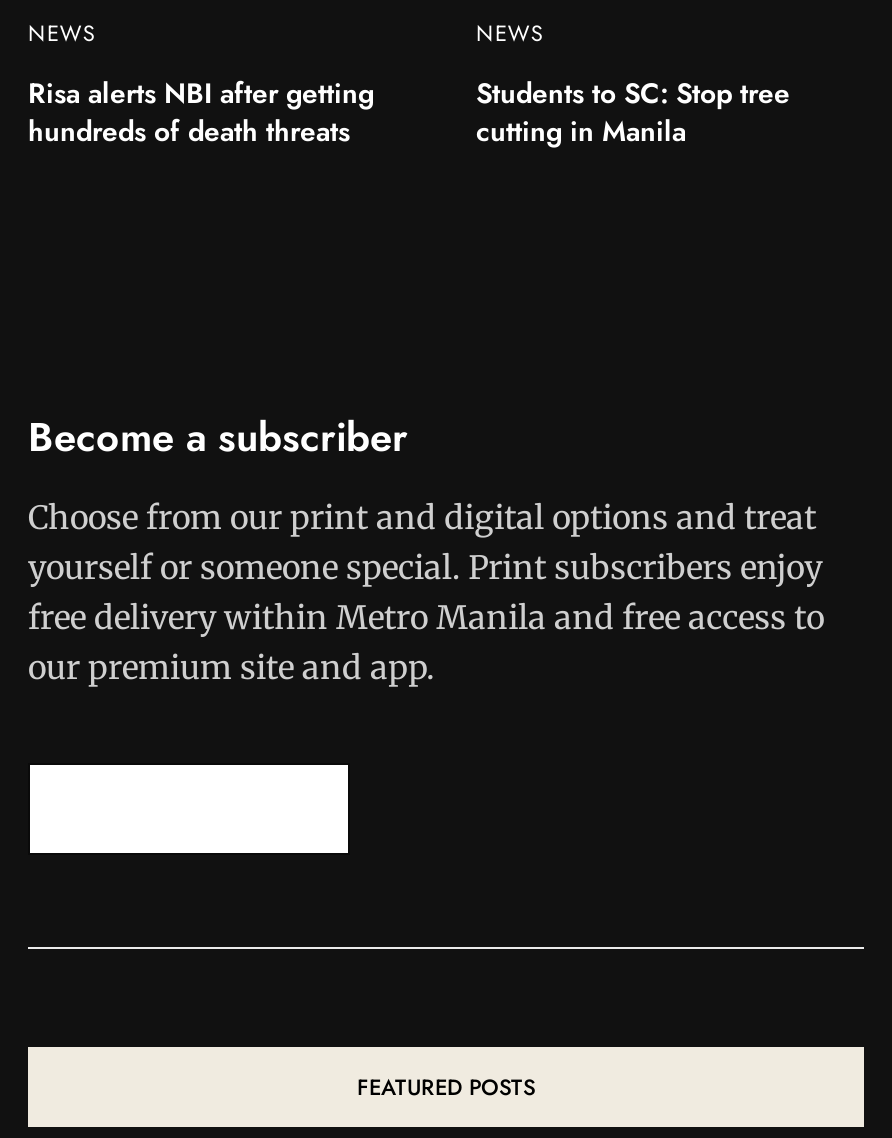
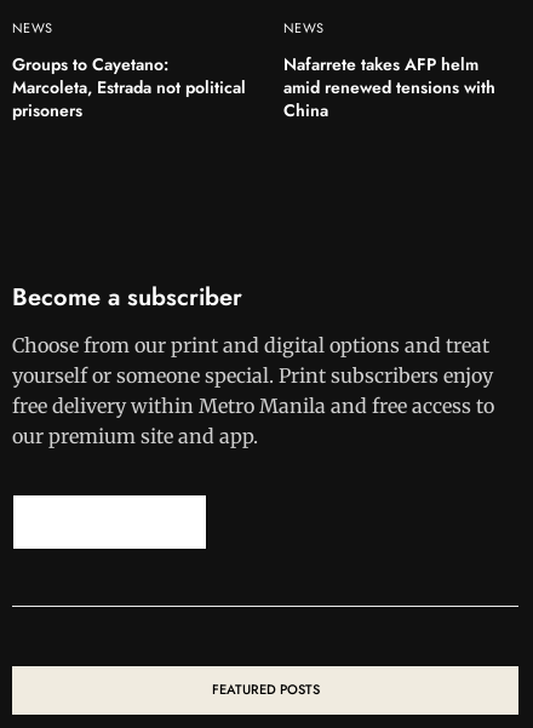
- Risa alerts NBI after getting
- hundreds of death threats
+ Groups to Cayetano:
+ Marcoleta, Estrada not political
+ prisoners

- Students to SC: Stop tree
- cutting in Manila
+ Nafarrete takes AFP helm
+ amid renewed tensions with
+ China
